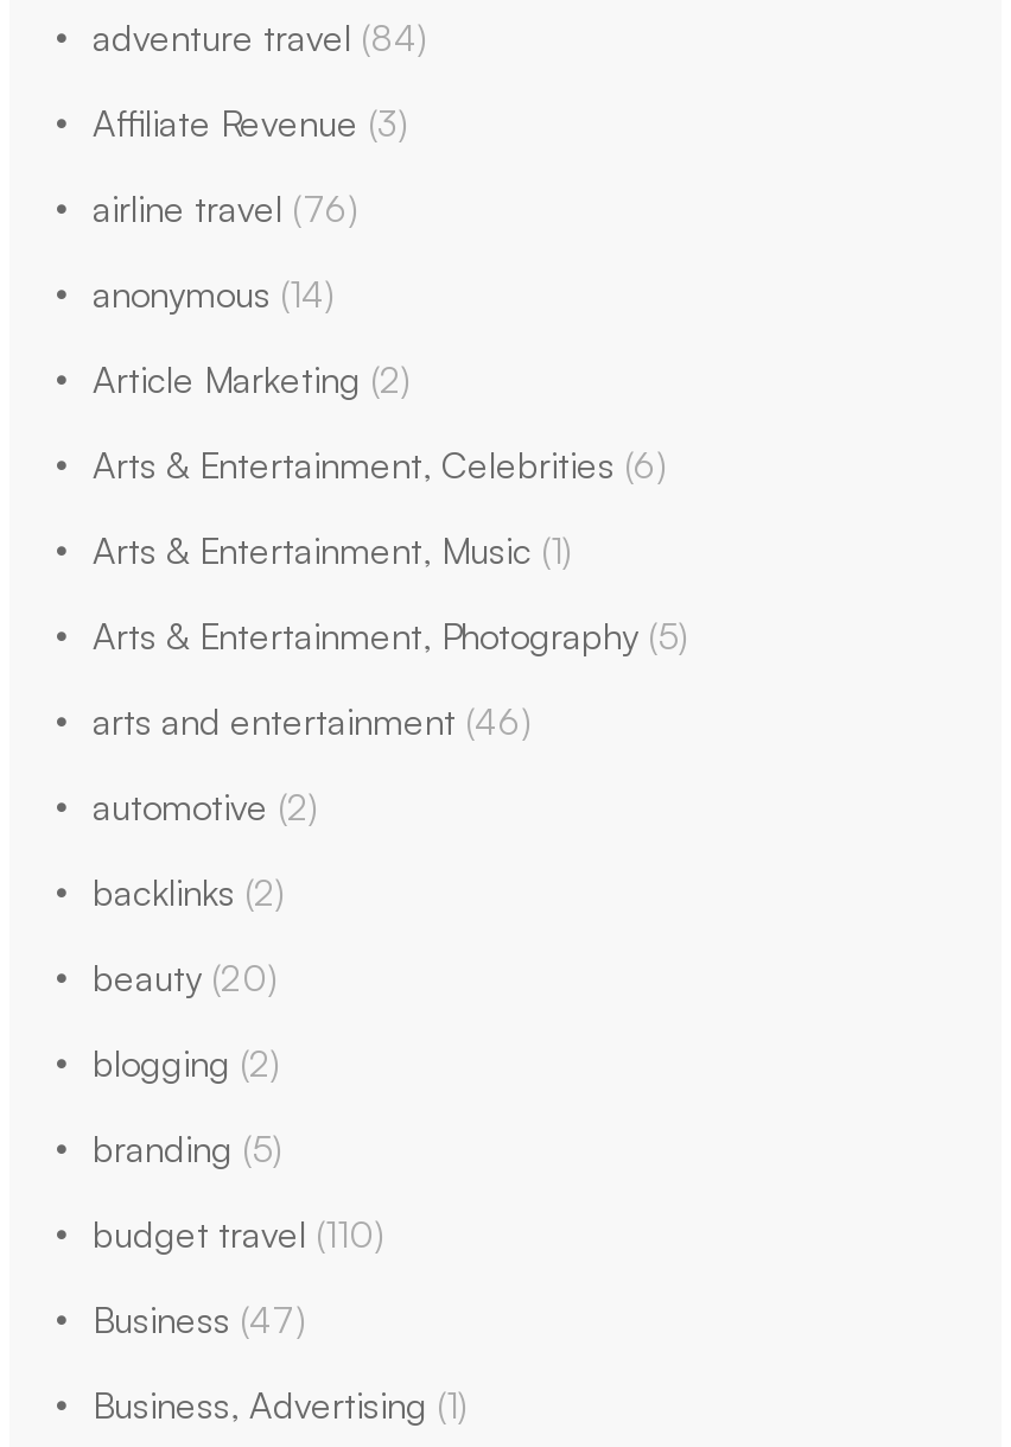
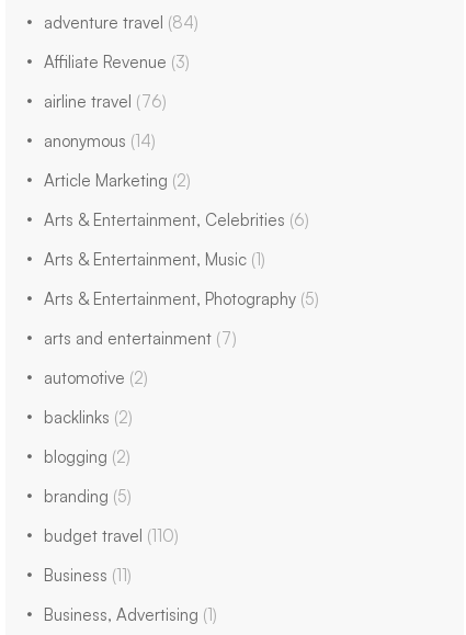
- arts and entertainment (46)
+ arts and entertainment (7)

- beauty (20)

- Business (47)
+ Business (11)
